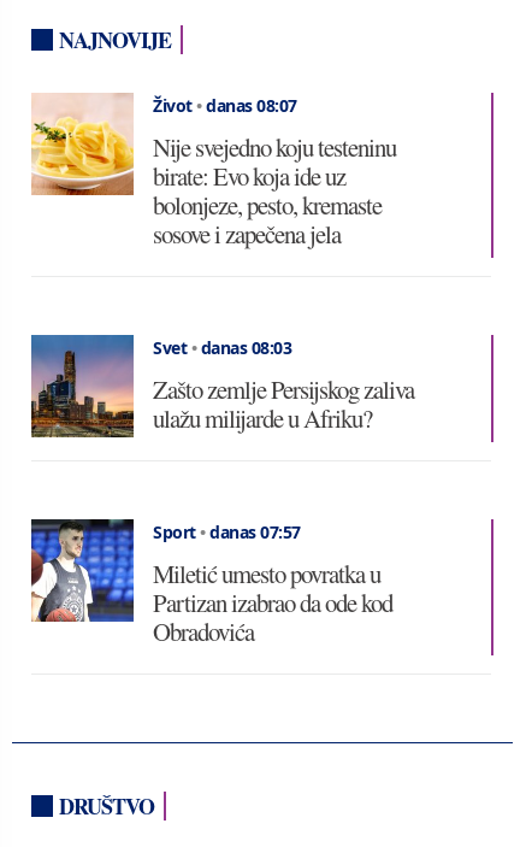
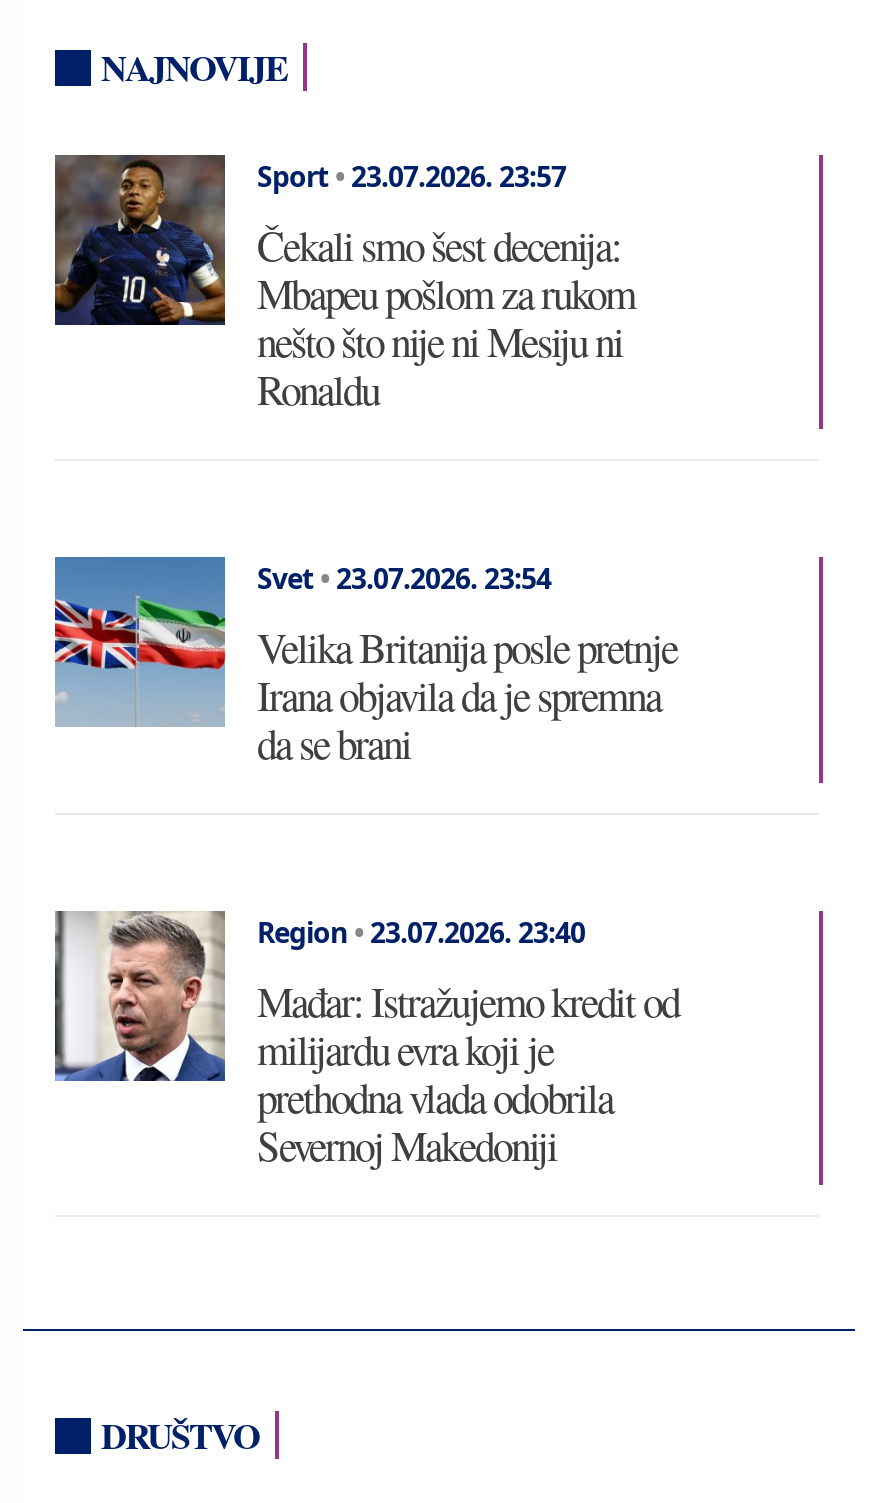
- [image]
- Život • danas 08:07
- Nije svejedno koju testeninu
- birate: Evo koja ide uz
- bolonjeze, pesto, kremaste
- sosove i zapečena jela
+ [image]
+ Sport • 23.07.2026. 23:57
+ Čekali smo šest decenija:
+ Mbapeu pošlom za rukom
+ nešto što nije ni Mesiju ni
+ Ronaldu

- [image]
- Svet • danas 08:03
- Zašto zemlje Persijskog zaliva
- ulažu milijarde u Afriku?
+ [image]
+ Svet • 23.07.2026. 23:54
+ Velika Britanija posle pretnje
+ Irana objavila da je spremna
+ da se brani

- [image]
- Sport • danas 07:57
- Miletić umesto povratka u
- Partizan izabrao da ode kod
- Obradovića
+ [image]
+ Region • 23.07.2026. 23:40
+ Mađar: Istražujemo kredit od
+ milijardu evra koji je
+ prethodna vlada odobrila
+ Severnoj Makedoniji
